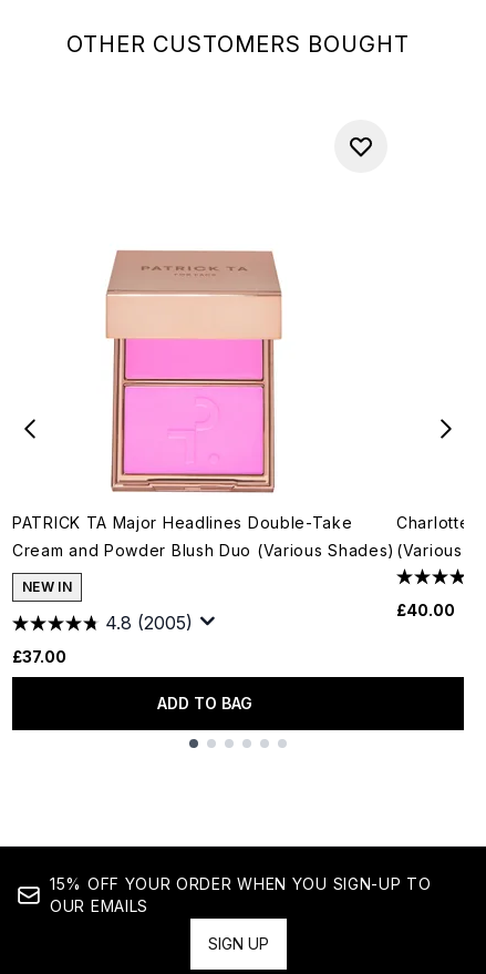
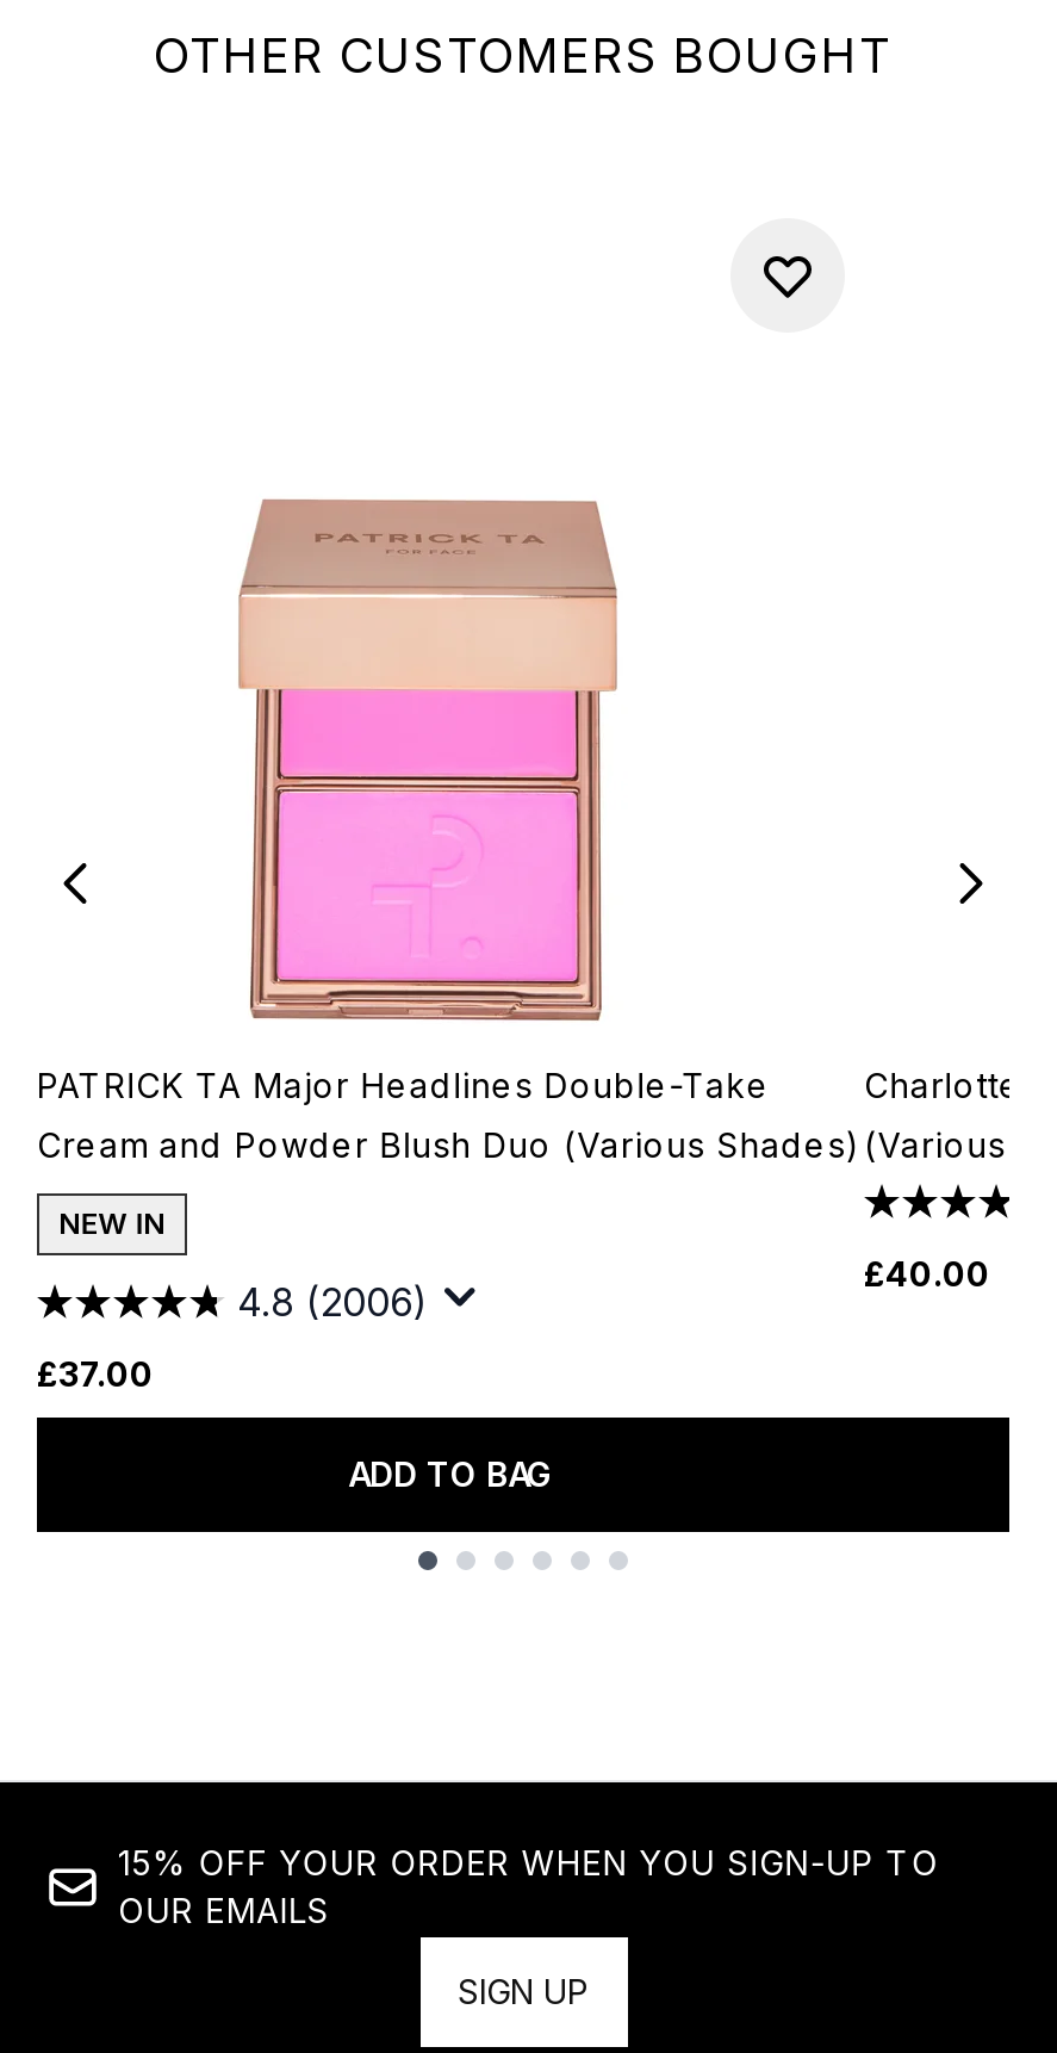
- 4.8 (2005)
+ 4.8 (2006)
